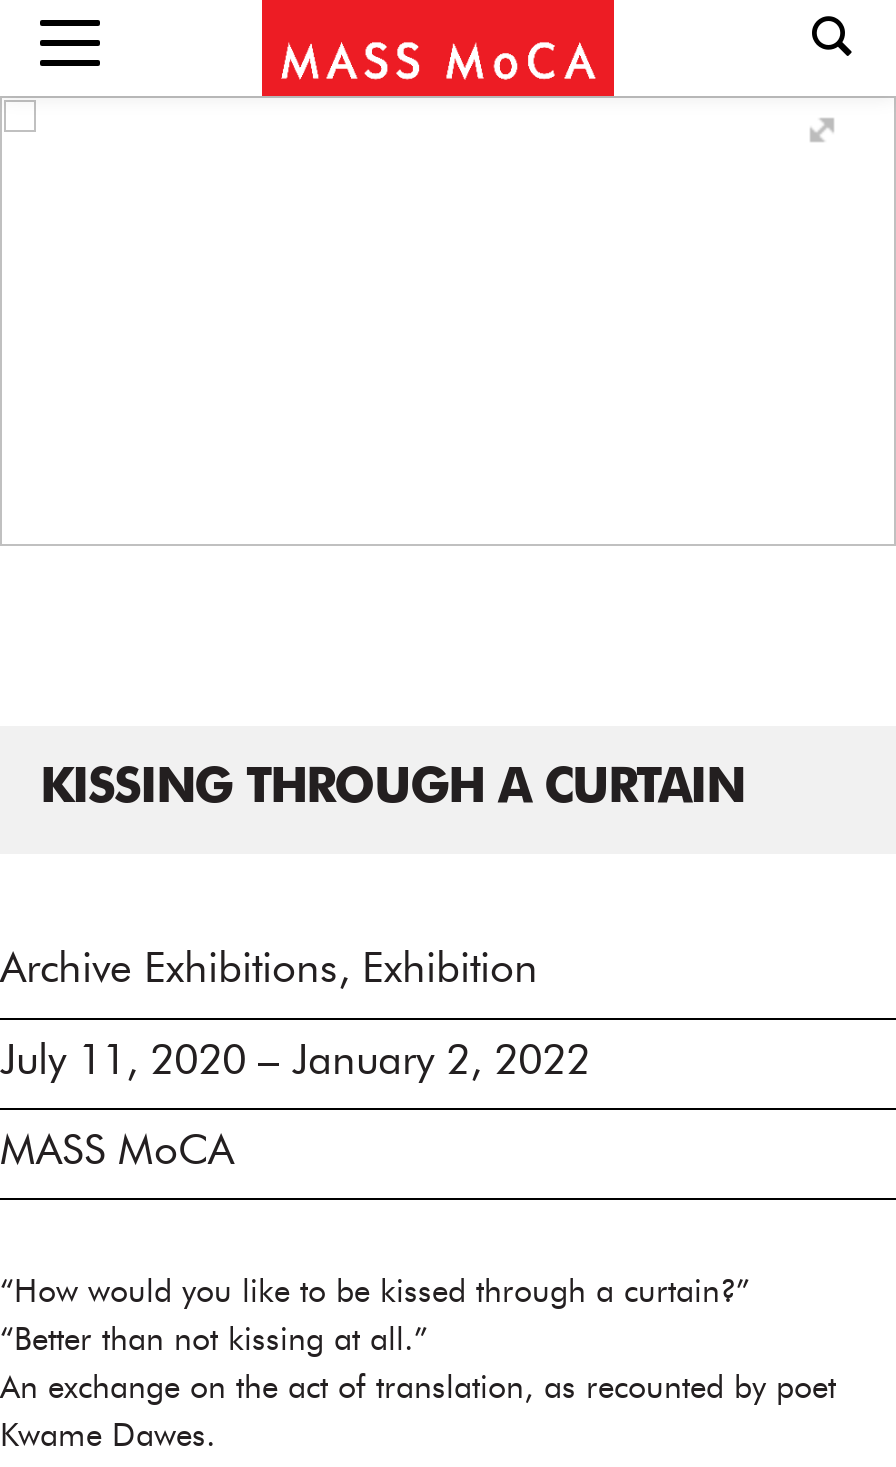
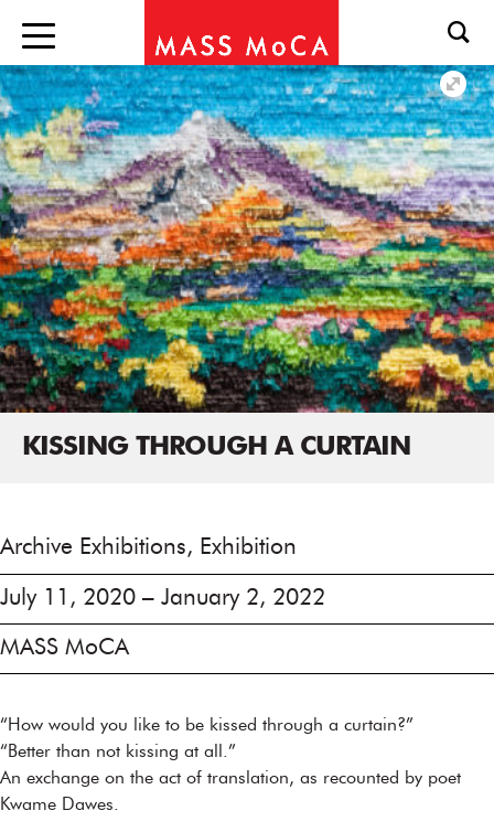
+ [image]
